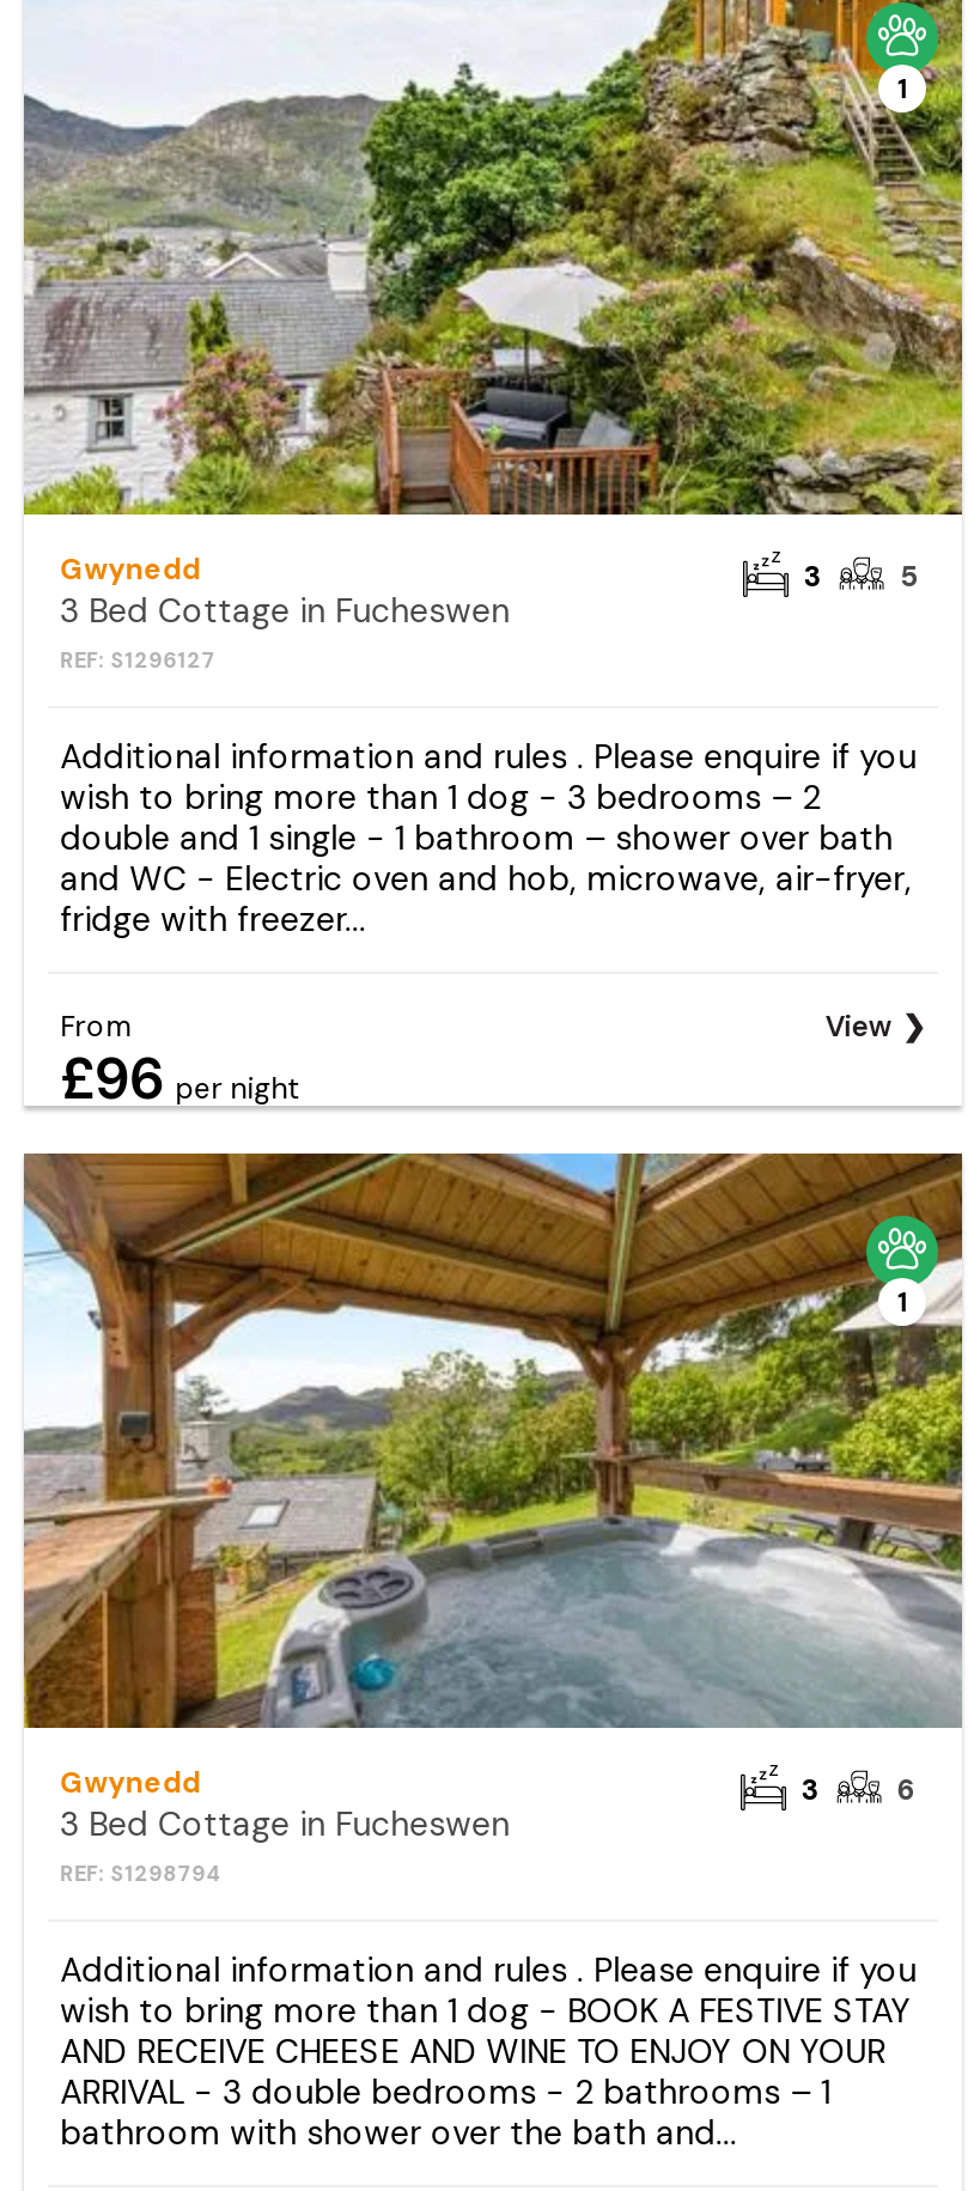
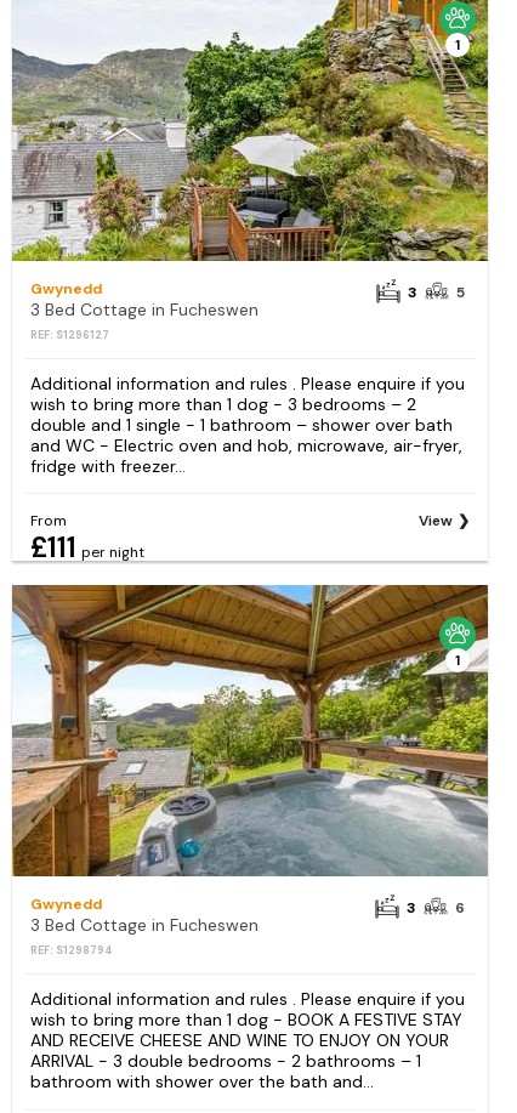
- £96 per night
+ £111 per night
